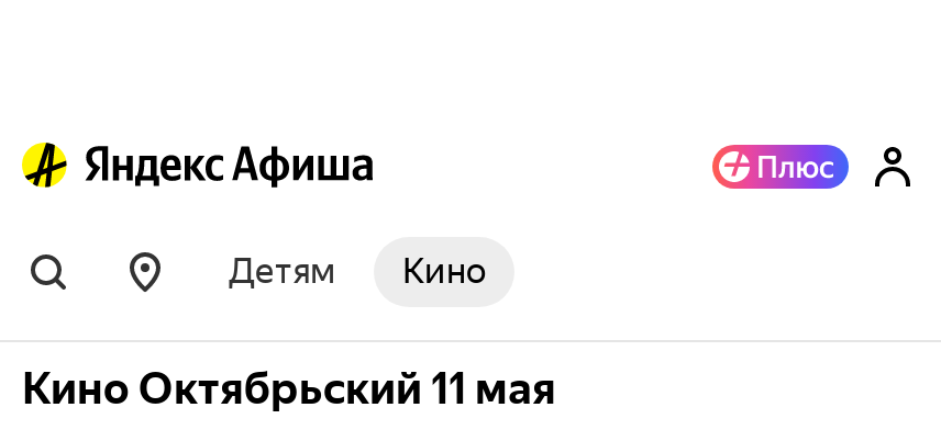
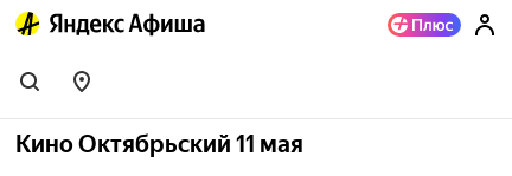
- Детям
- Кино
